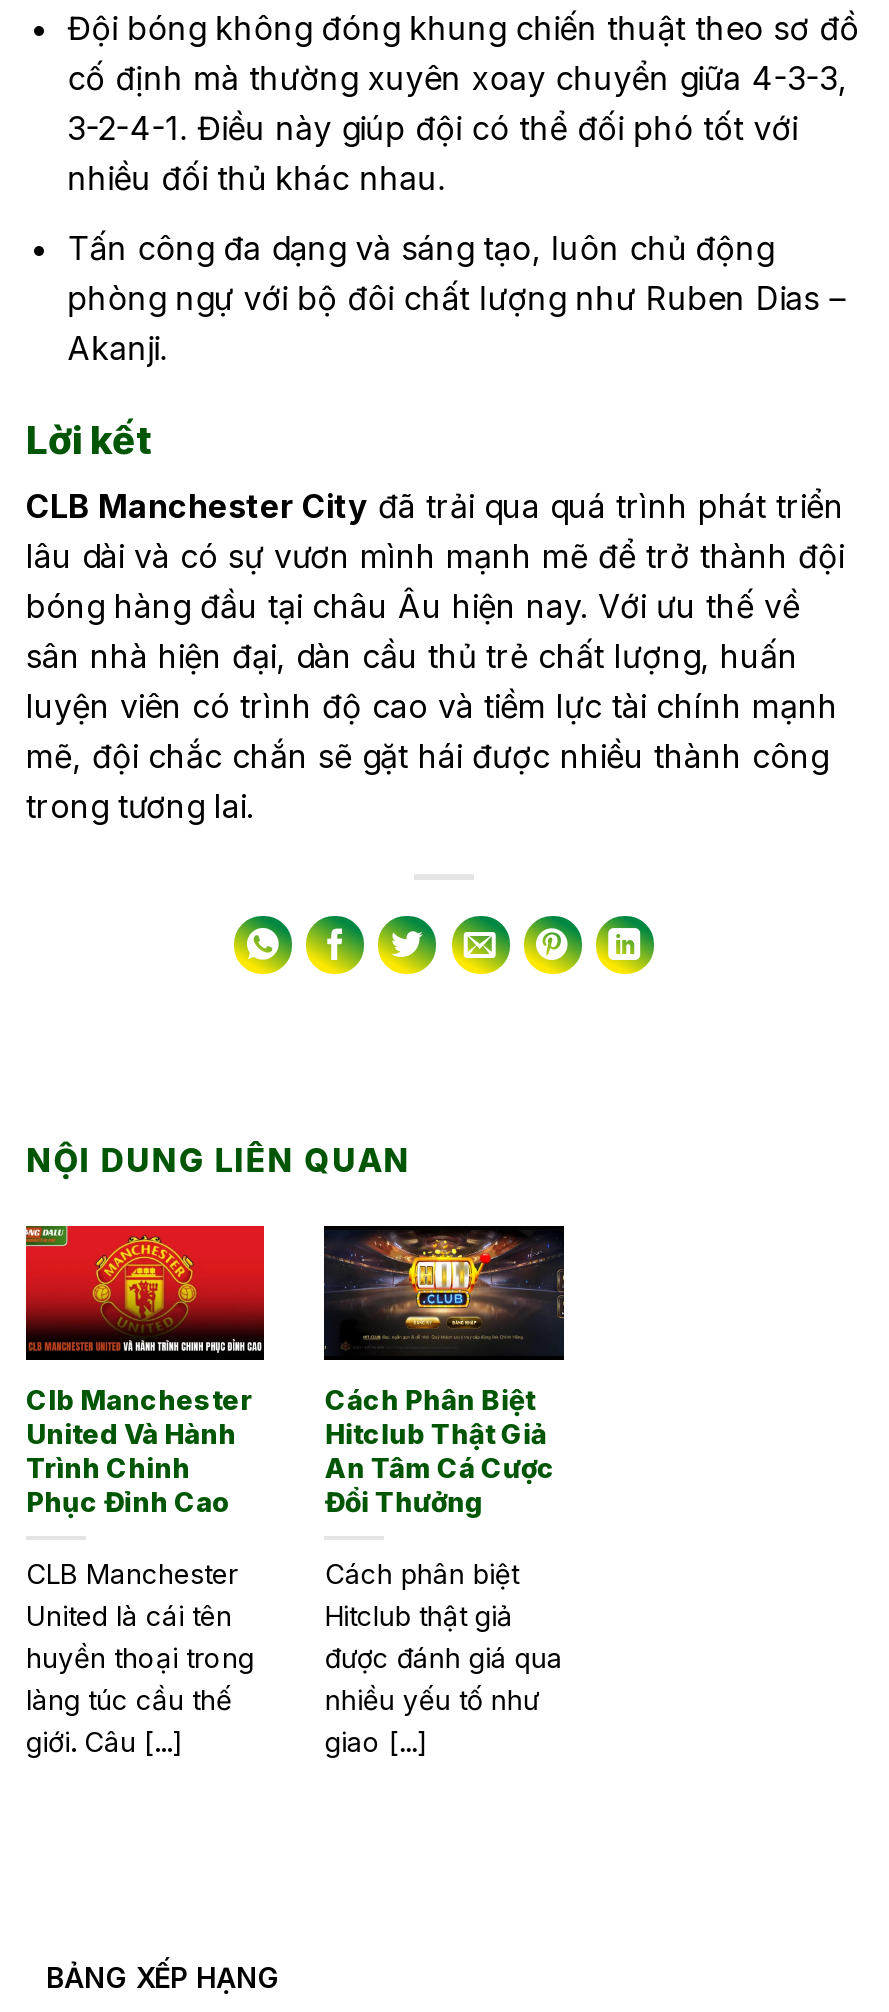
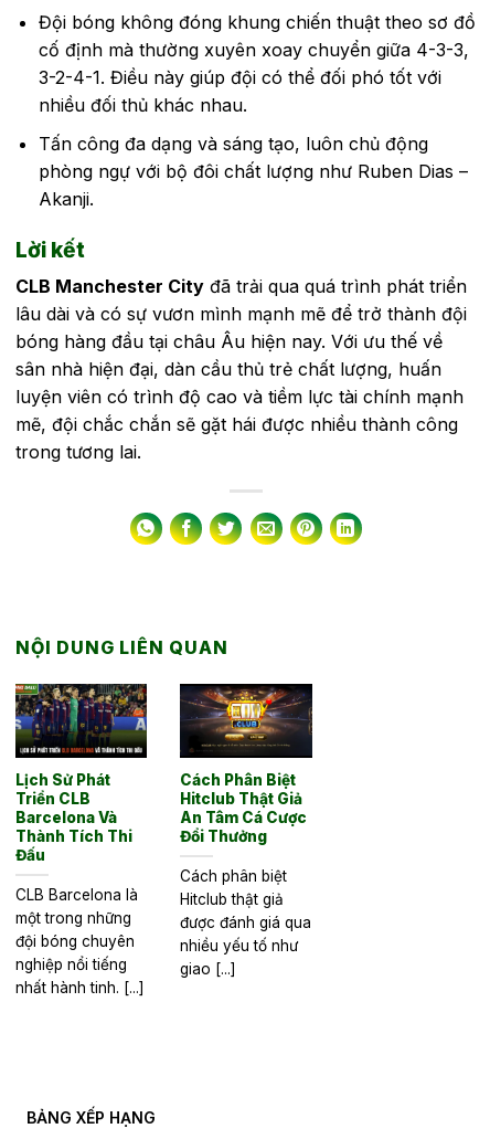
- [image]
- Clb Manchester
- United Và Hành
- Trình Chinh
- Phục Đỉnh Cao
+ [image]
+ Lịch Sử Phát
+ Triển CLB
+ Barcelona Và
+ Thành Tích Thi
+ Đấu

- CLB Manchester
- United là cái tên
- huyền thoại trong
- làng túc cầu thế
- giới. Câu [...]
+ CLB Barcelona là
+ một trong những
+ đội bóng chuyên
+ nghiệp nổi tiếng
+ nhất hành tinh. [...]
